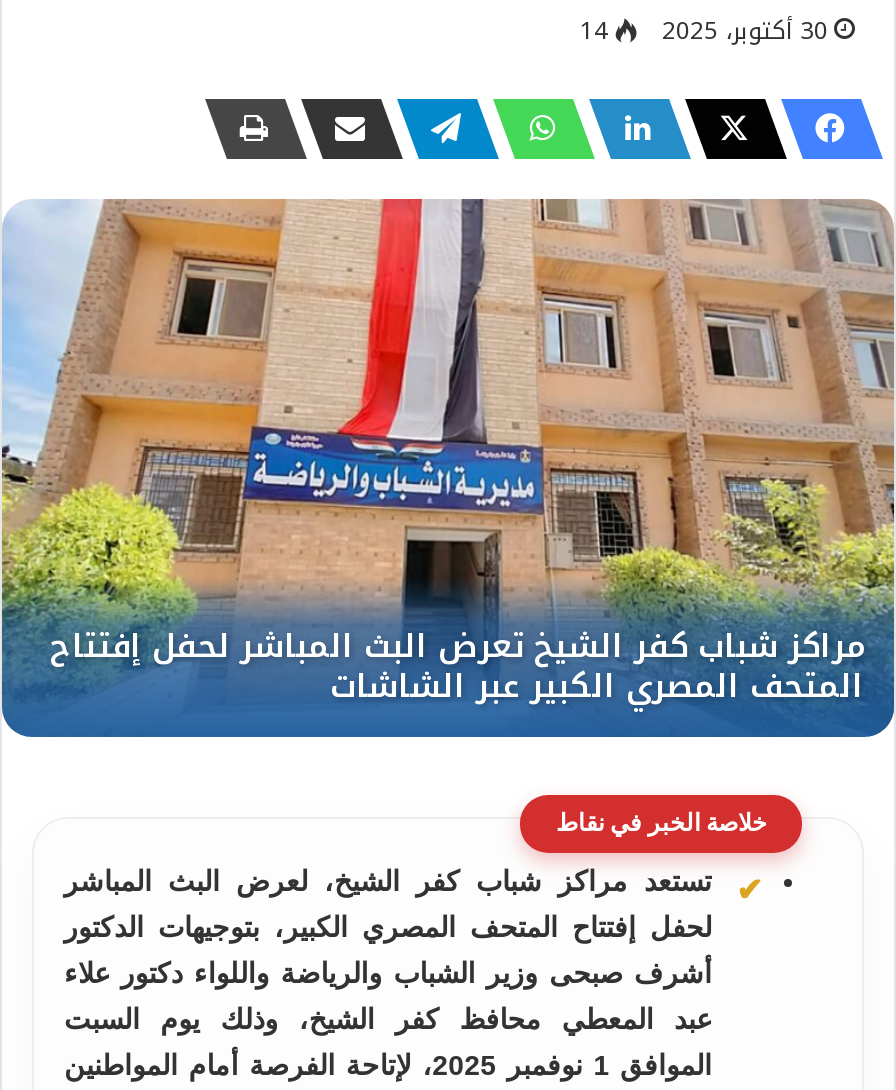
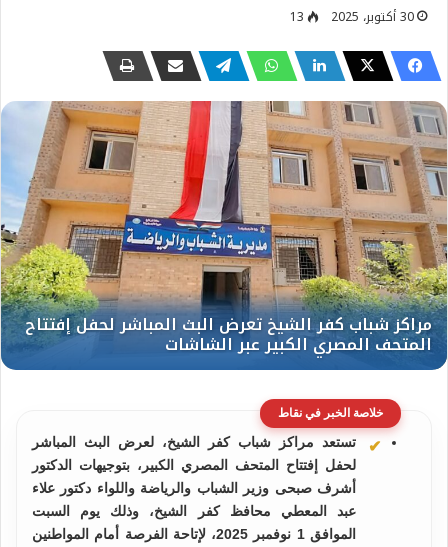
- 14
+ 13
